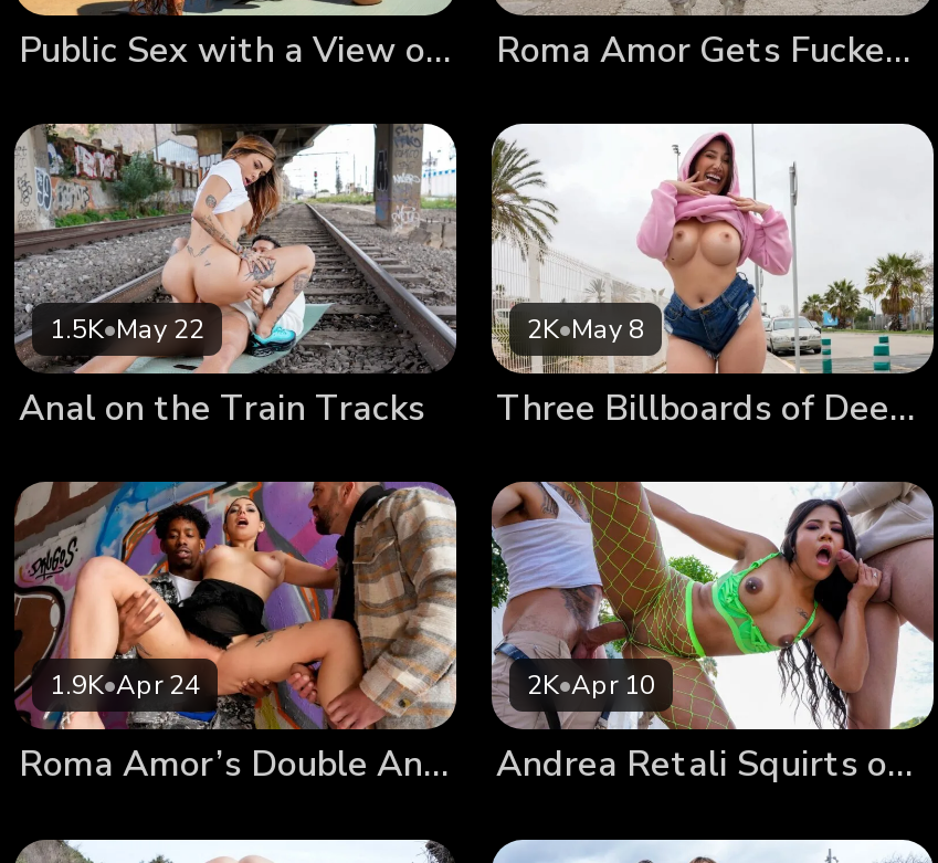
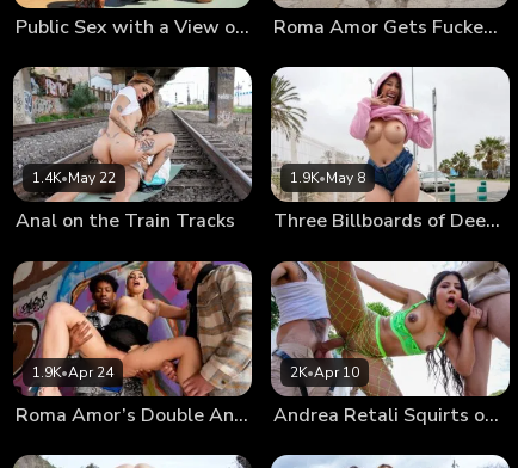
- 1.5K•May 22
+ 1.4K•May 22

- 2K•May 8
+ 1.9K•May 8
